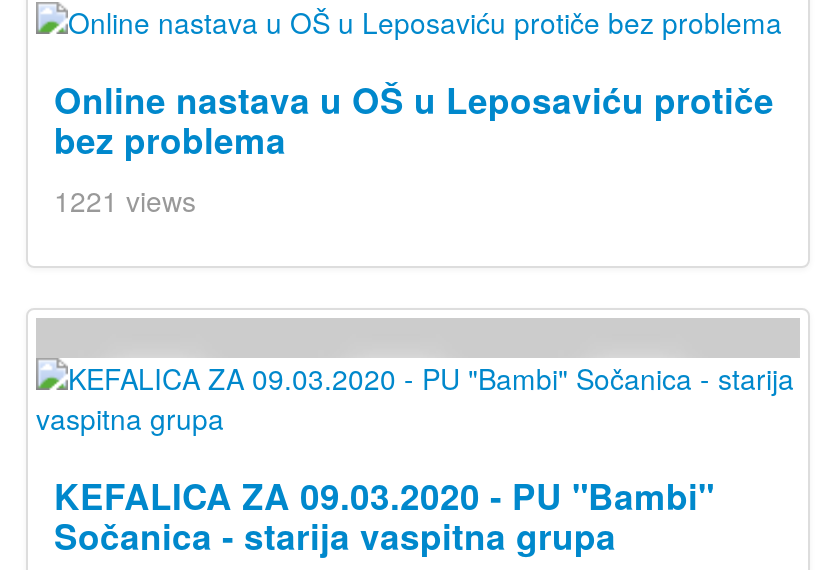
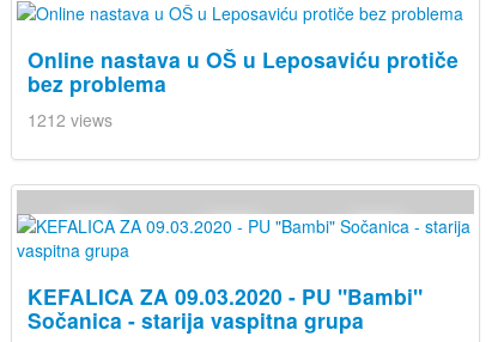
- 1221 views
+ 1212 views
